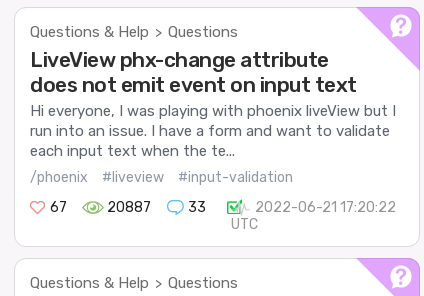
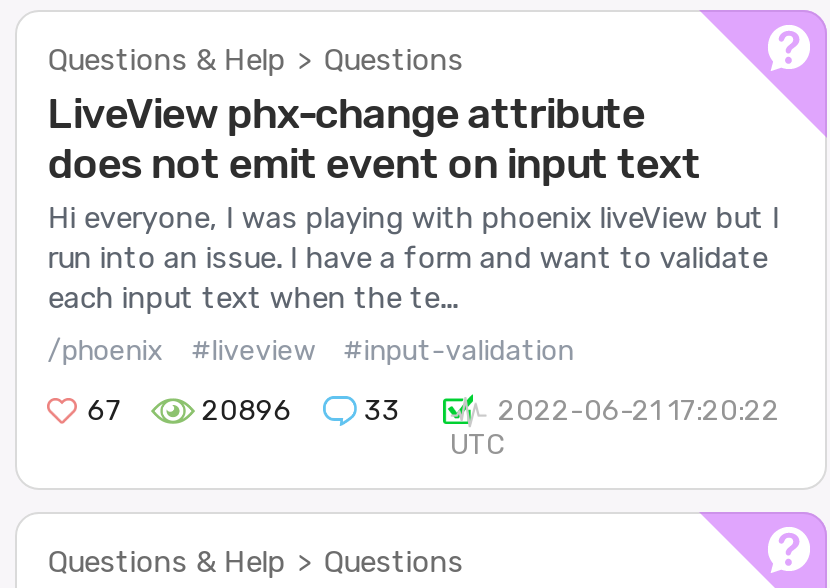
- 20887
+ 20896
